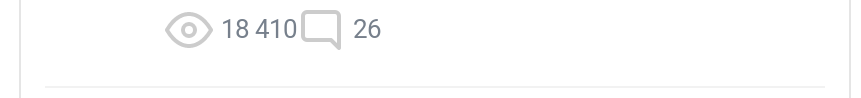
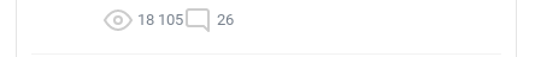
- 18 410 26
+ 18 105 26
